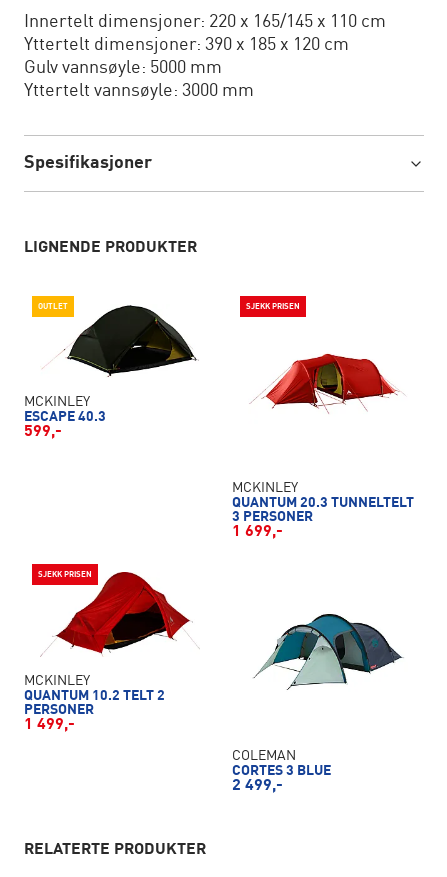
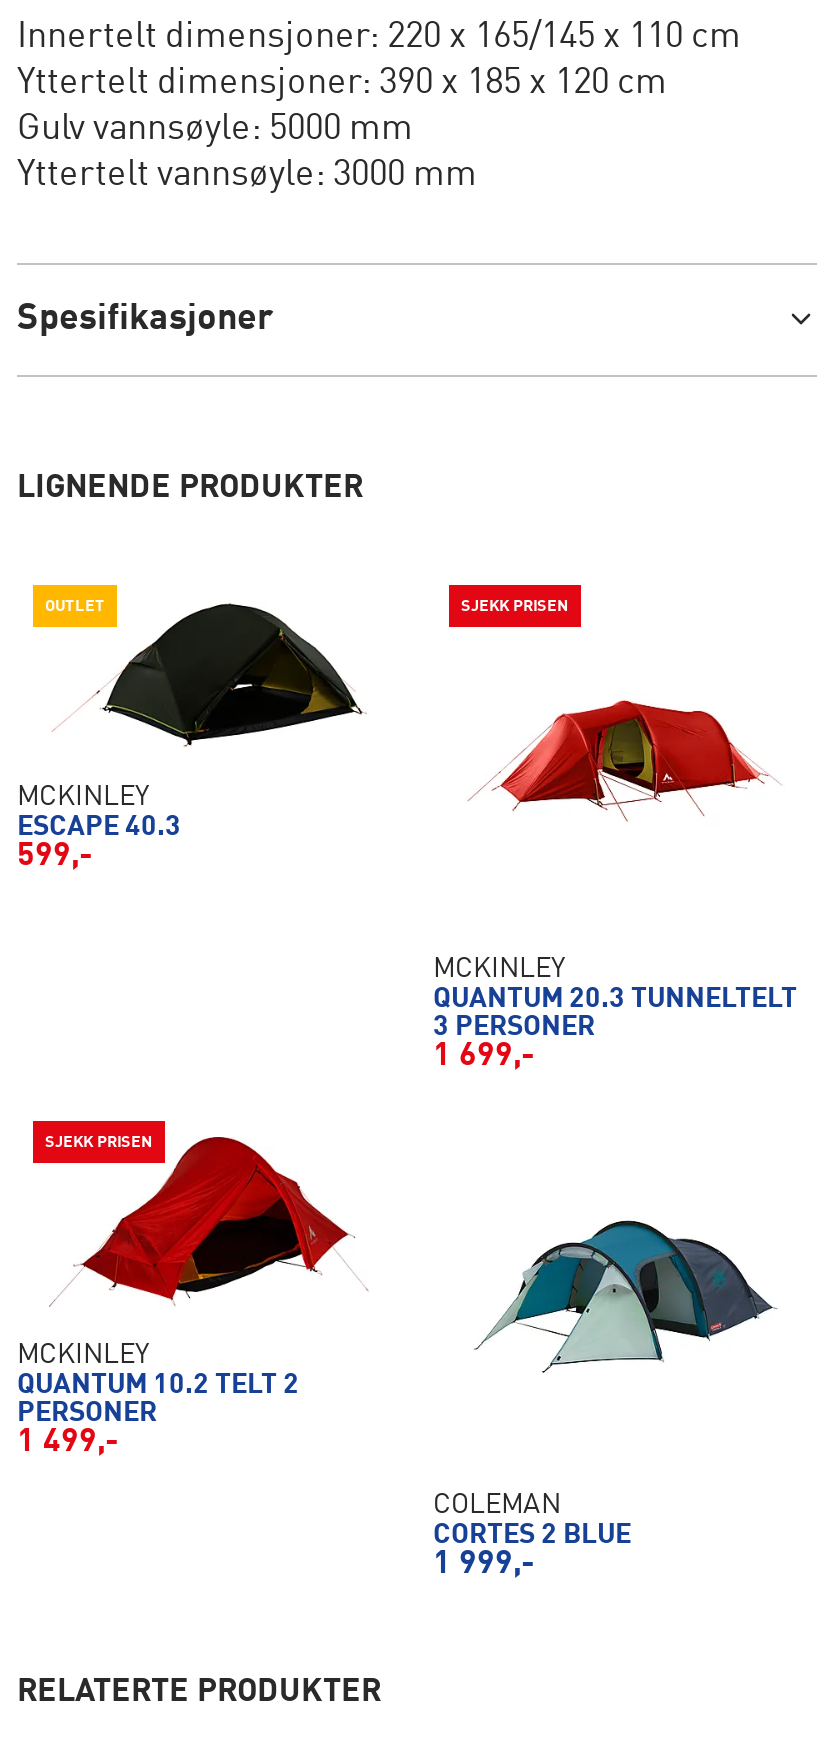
- CORTES 3 BLUE
+ CORTES 2 BLUE

- 2 499,-
+ 1 999,-
